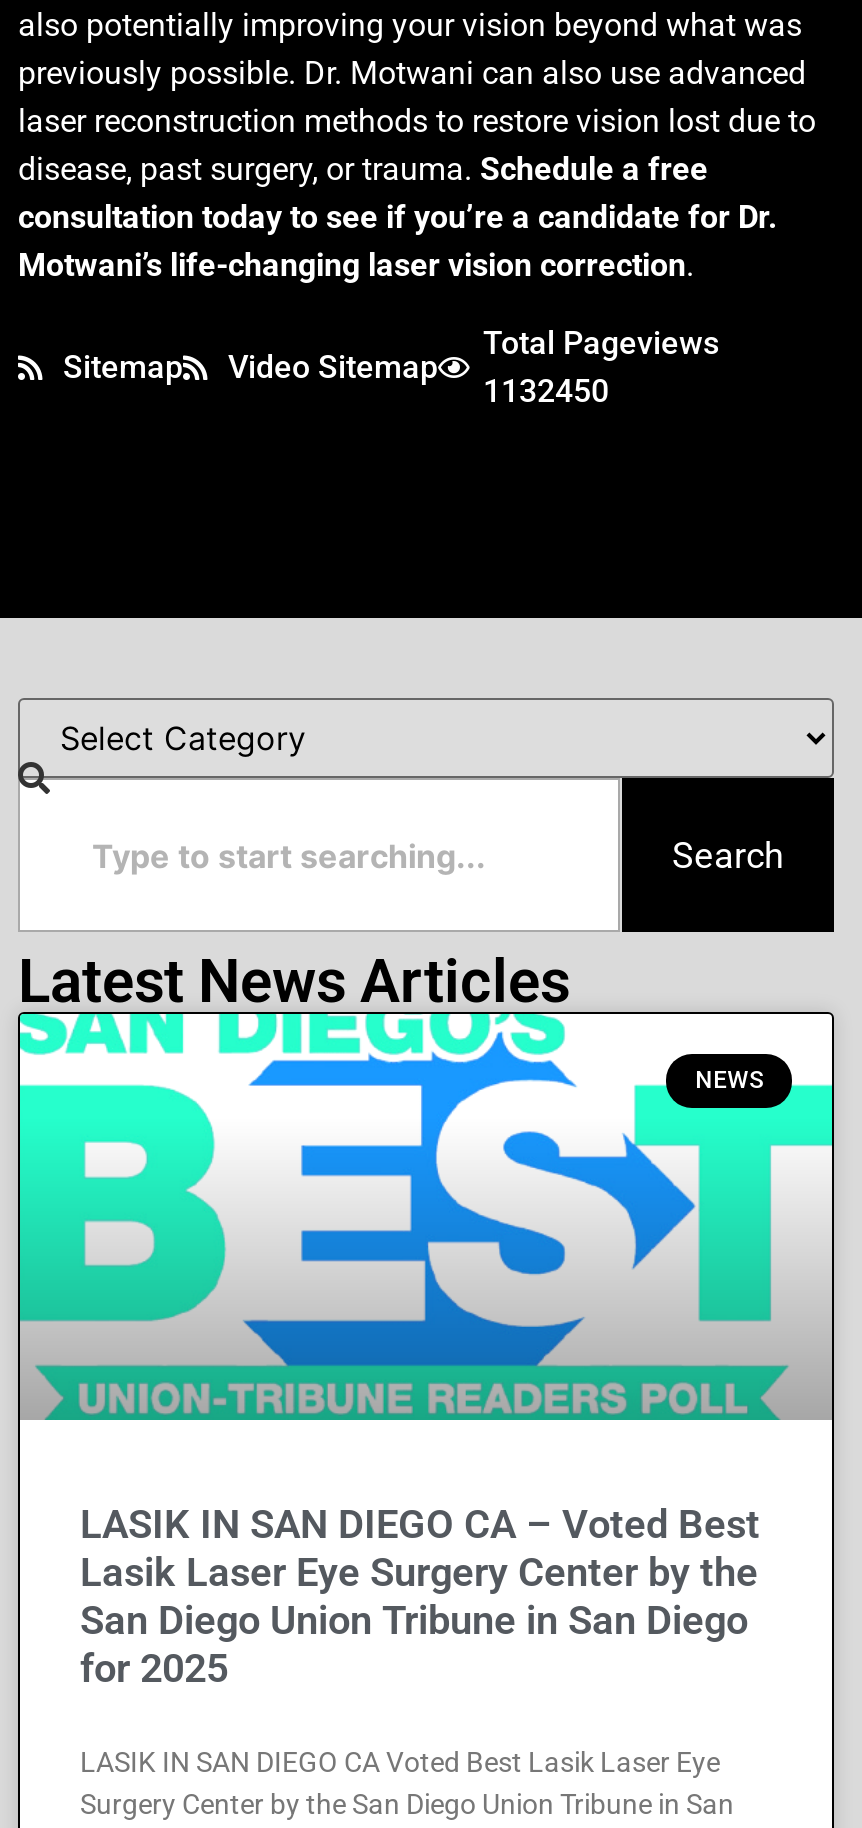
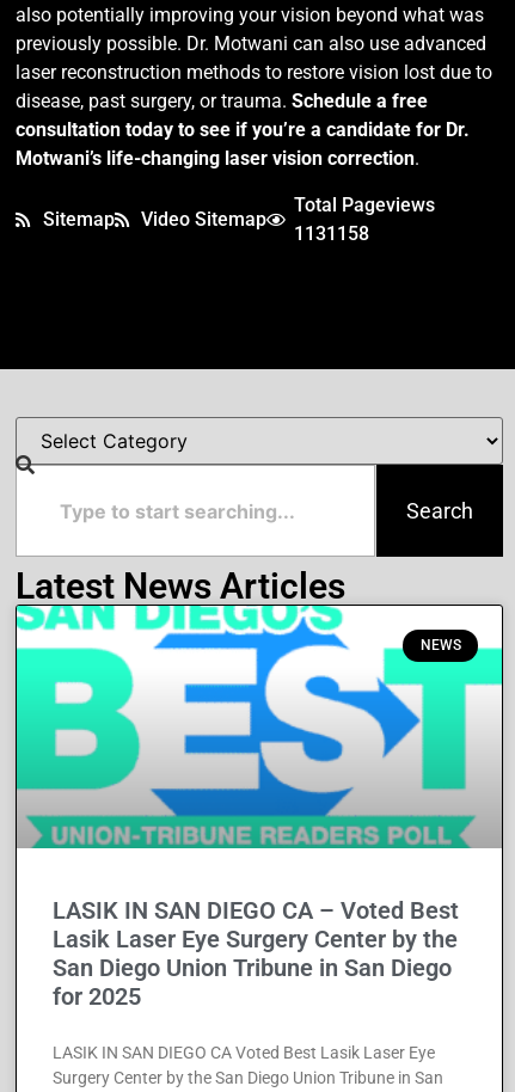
- 1132450
+ 1131158
